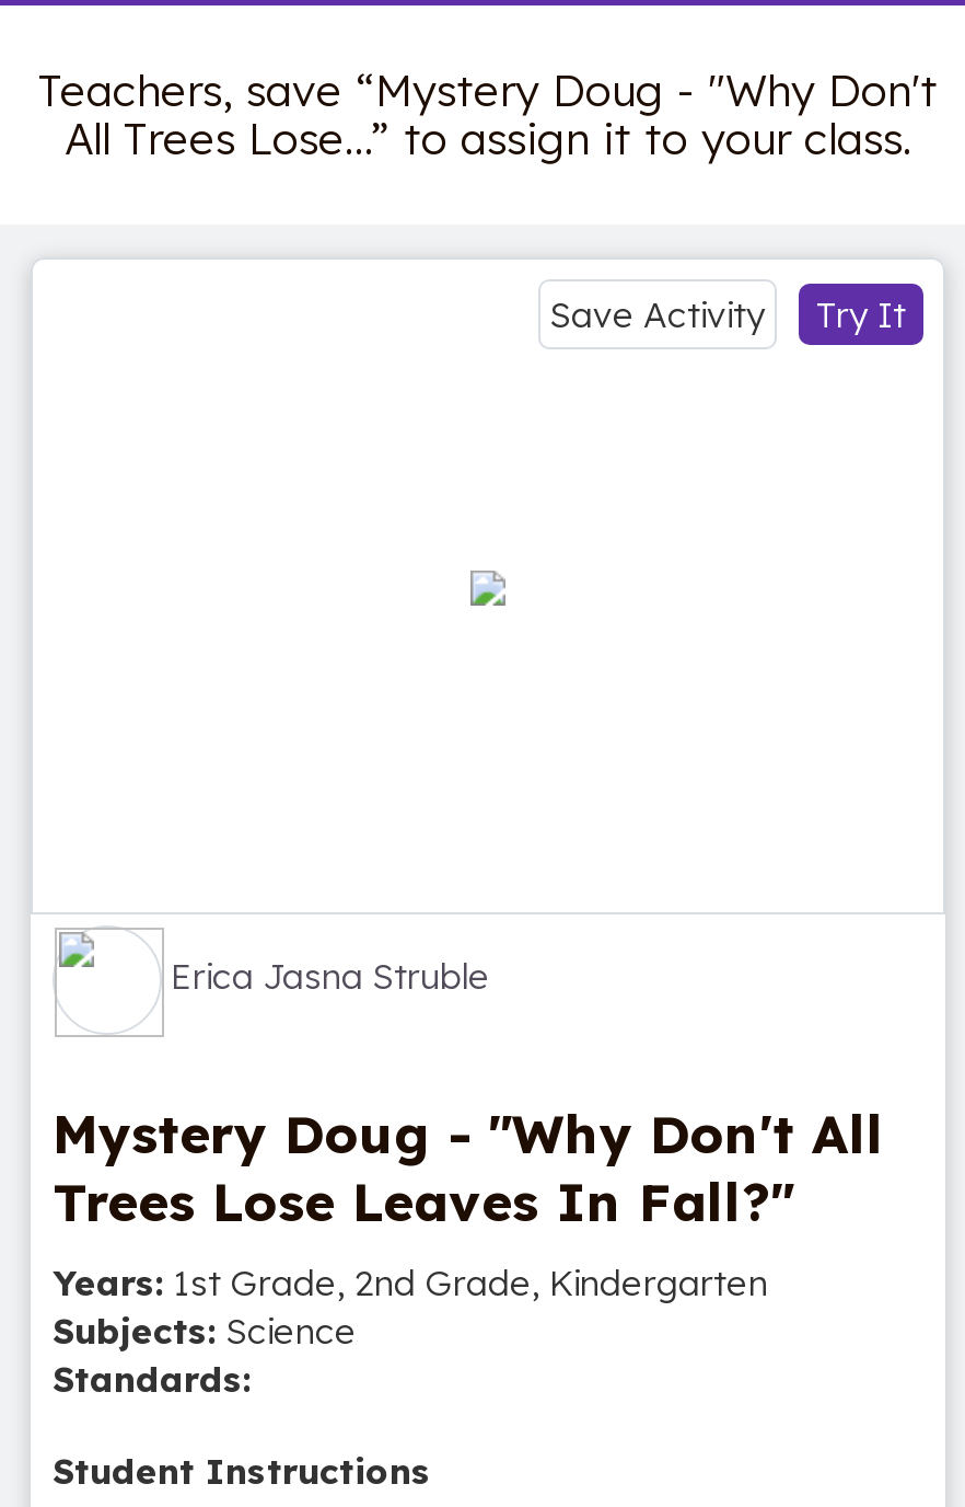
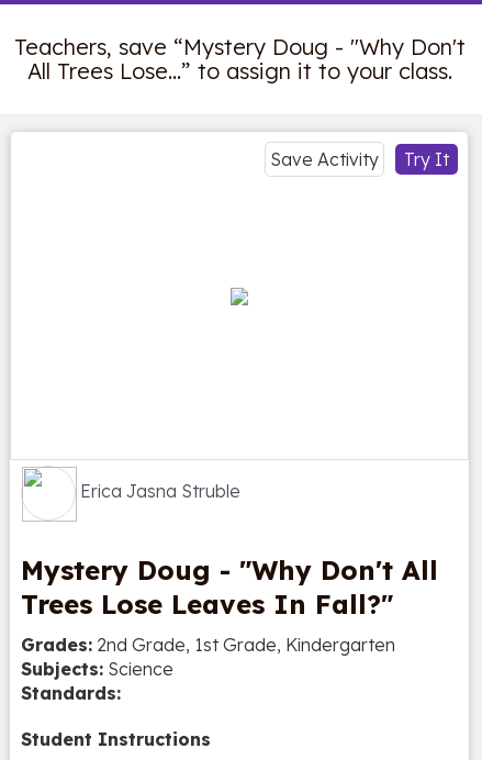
- Years: 1st Grade, 2nd Grade, Kindergarten
+ Grades: 2nd Grade, 1st Grade, Kindergarten
